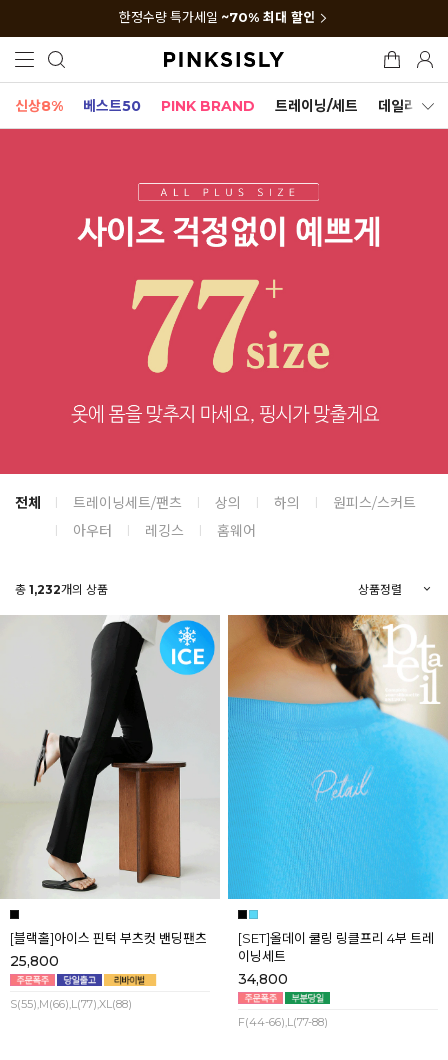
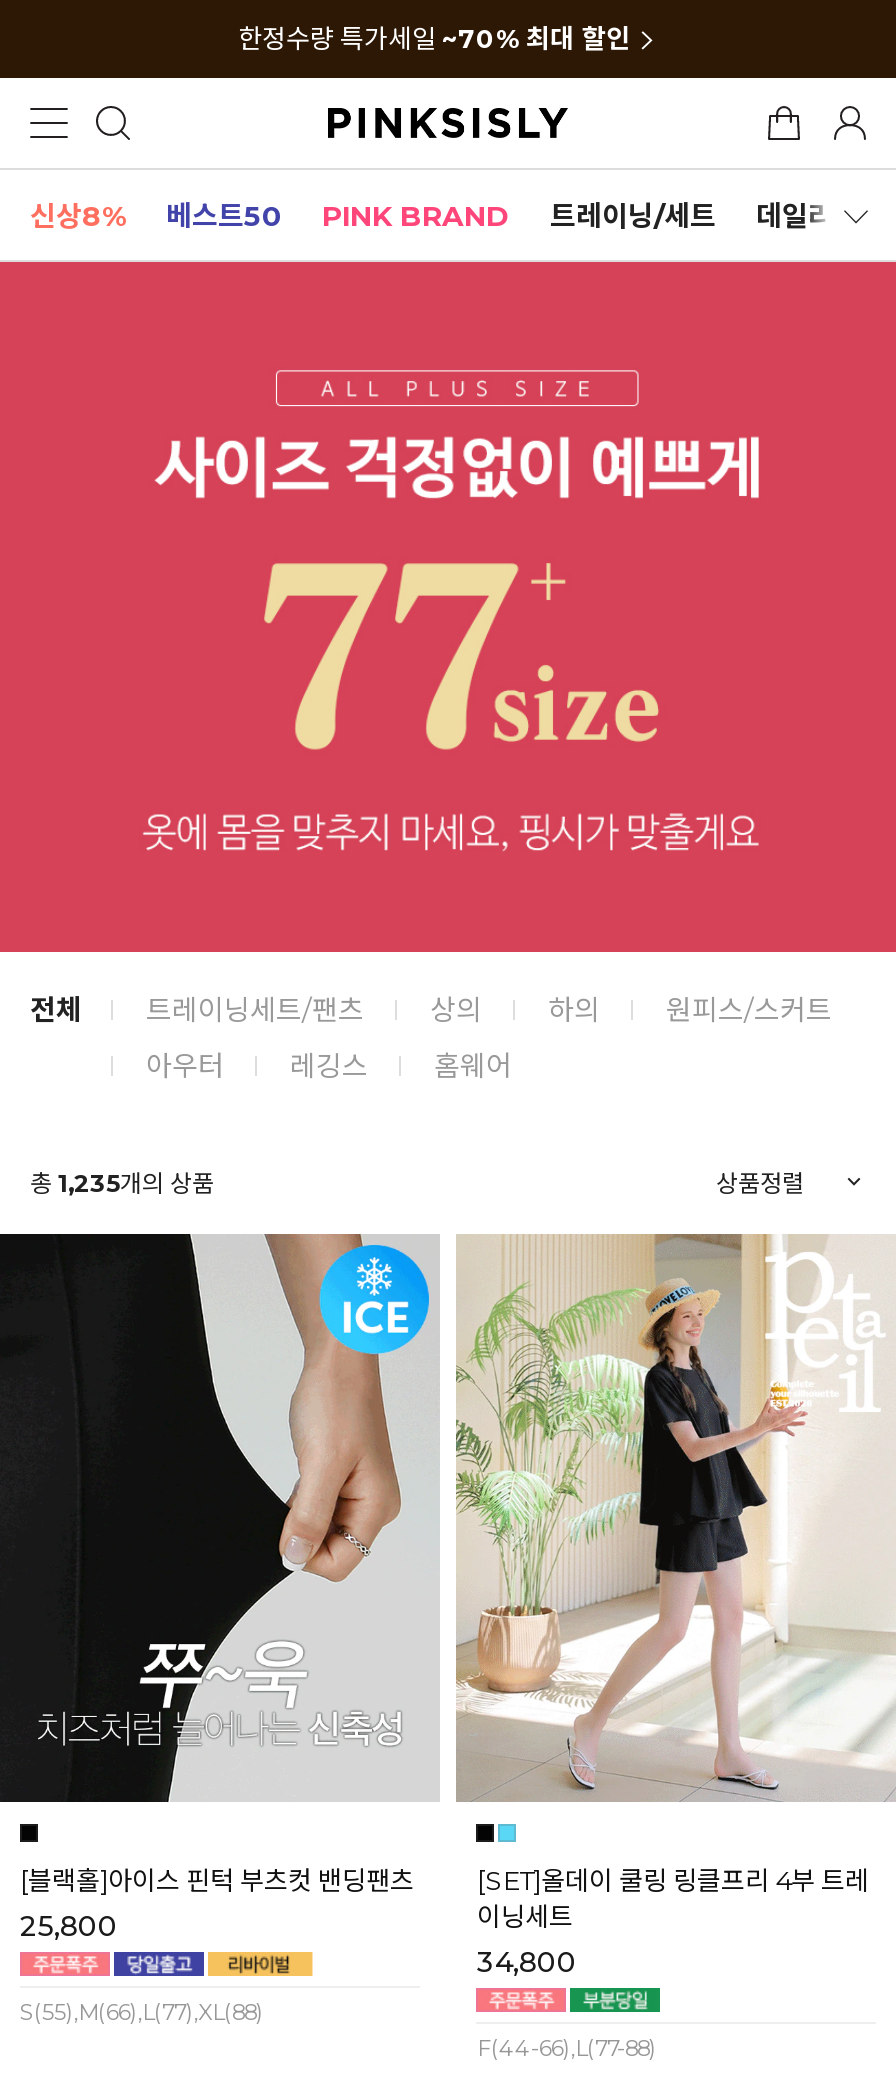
- 총 1,232개의 상품
+ 총 1,235개의 상품

- [image]
+ [image]

- [image]
+ [image]
